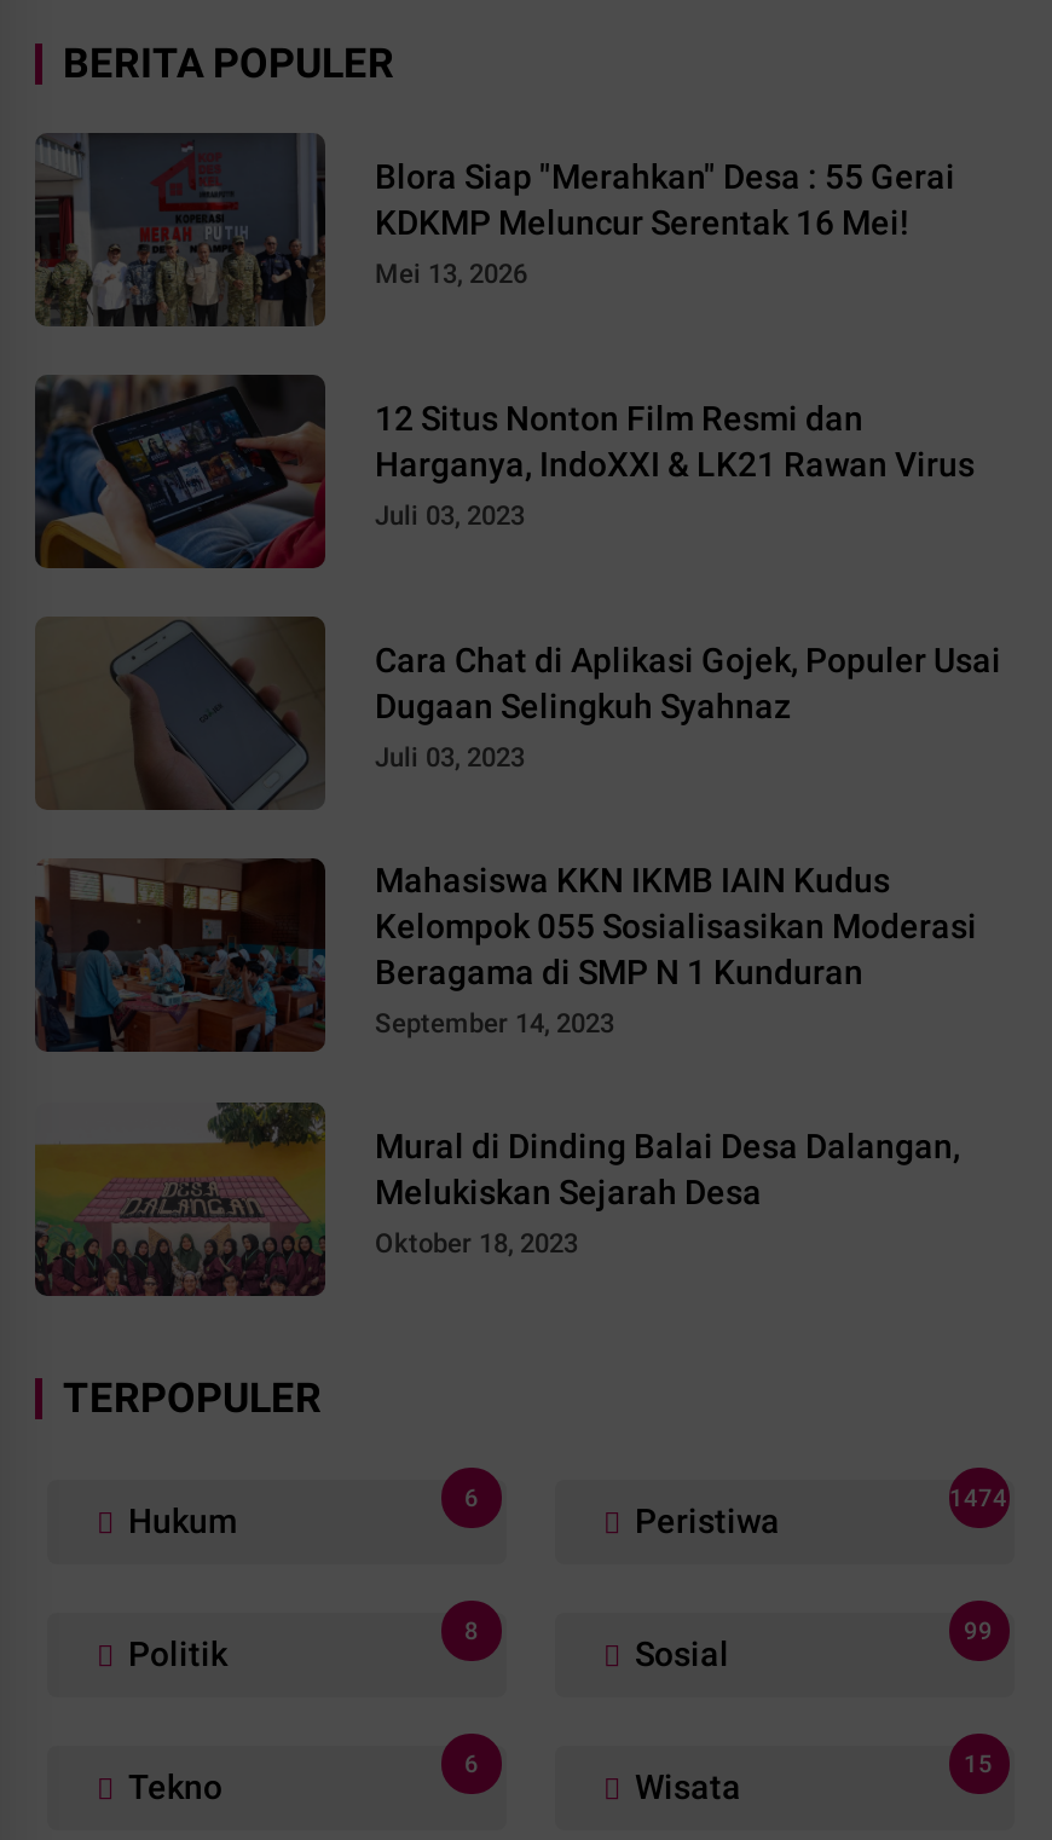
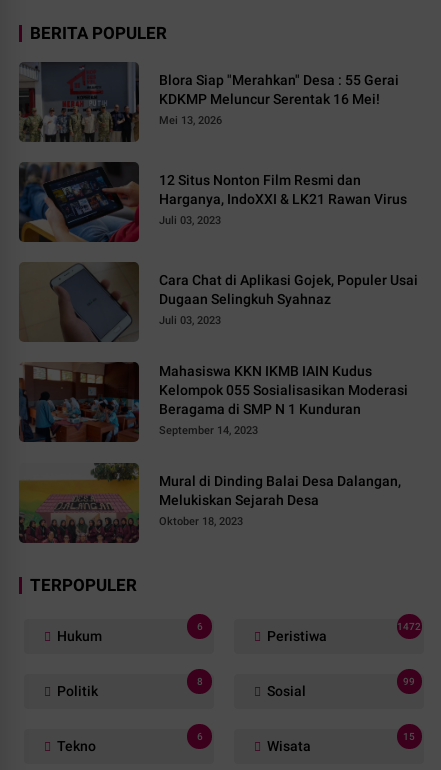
- 1474
+ 1472
